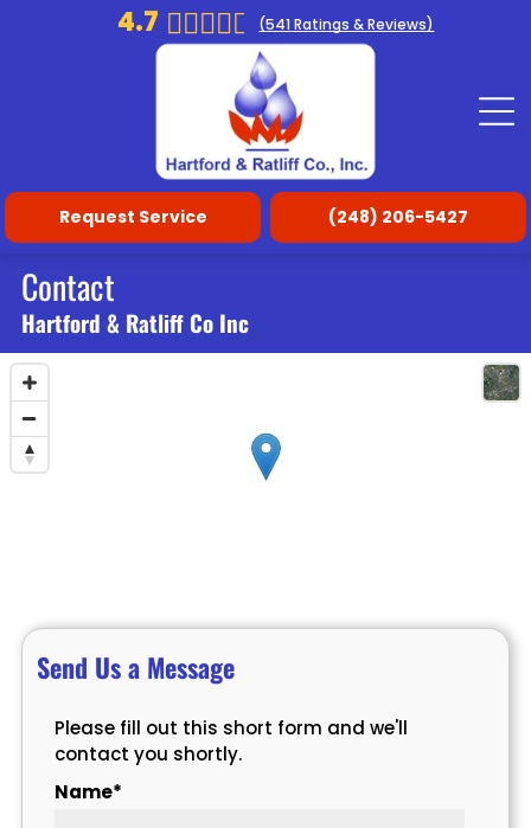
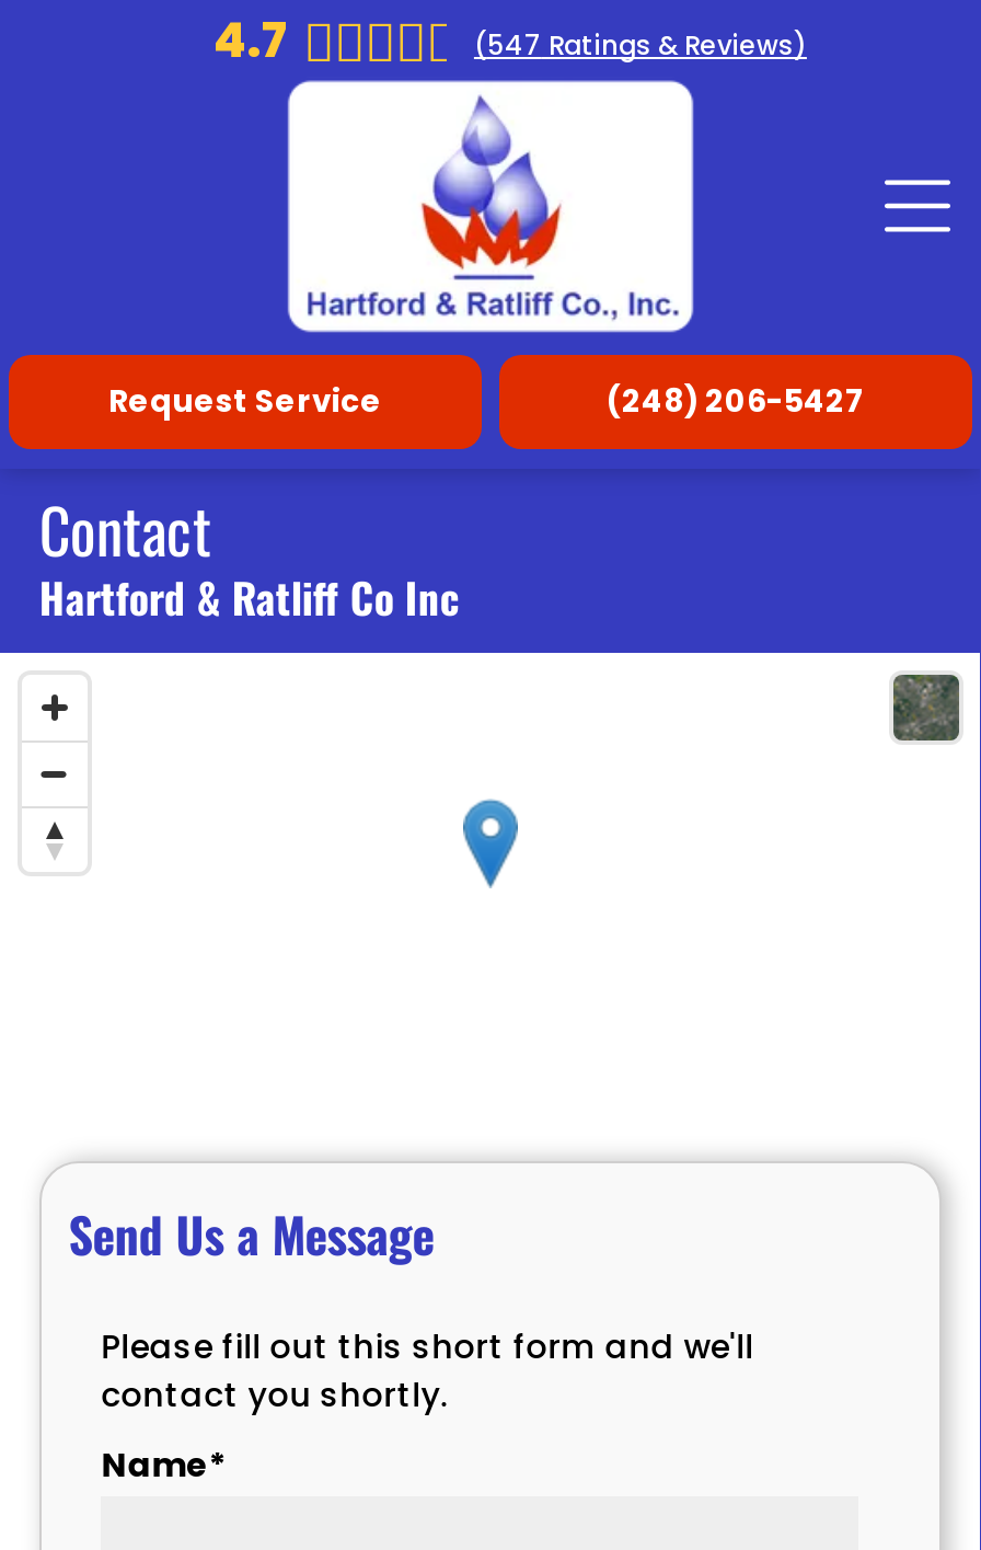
- (541 Ratings & Reviews)
+ (547 Ratings & Reviews)
